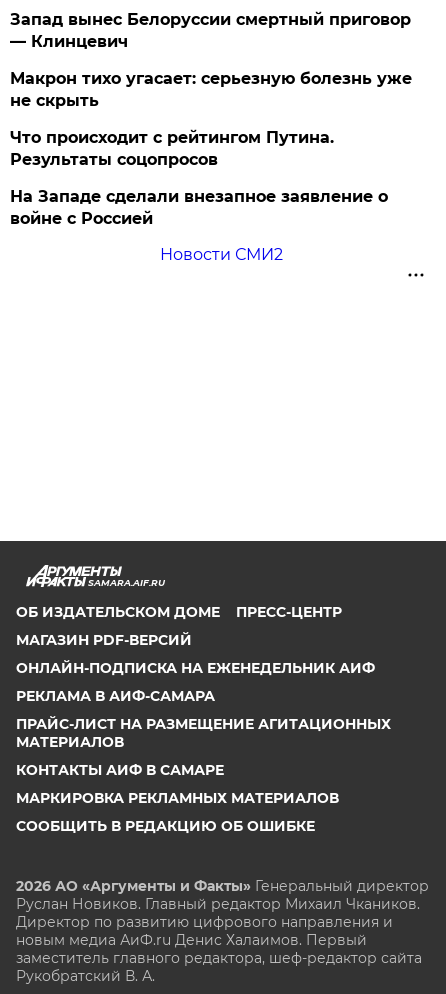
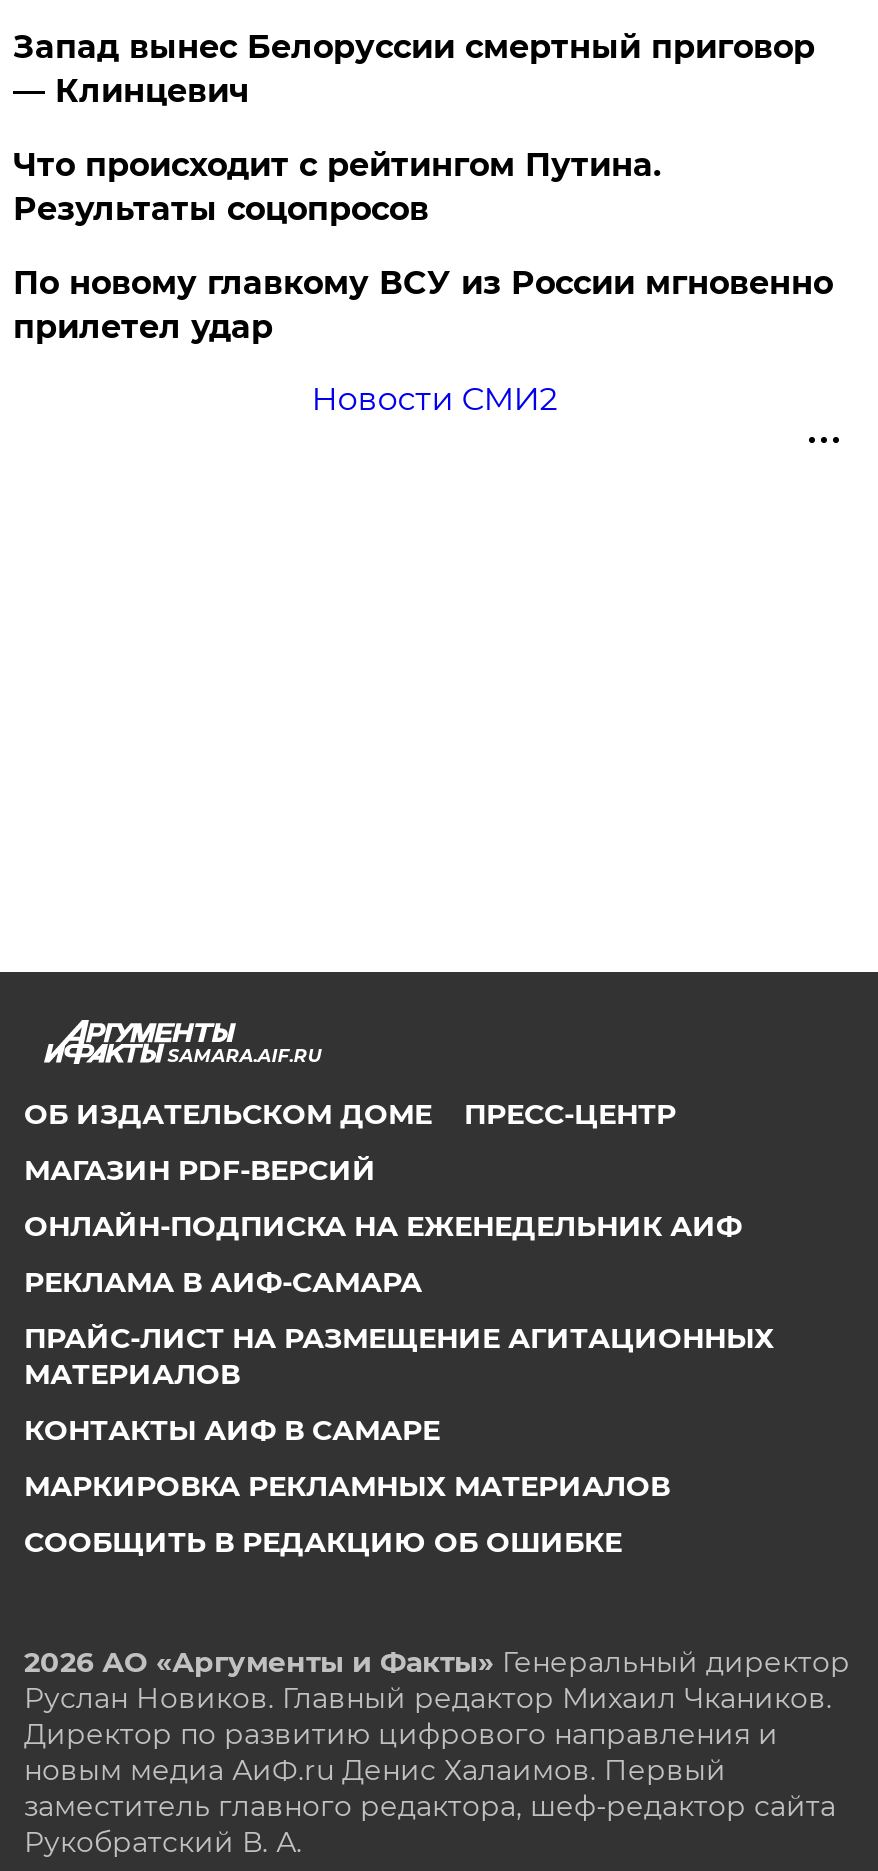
- Макрон тихо угасает: серьезную болезнь уже
- не скрыть

- На Западе сделали внезапное заявление о
- войне с Россией
+ По новому главкому ВСУ из России мгновенно
+ прилетел удар
